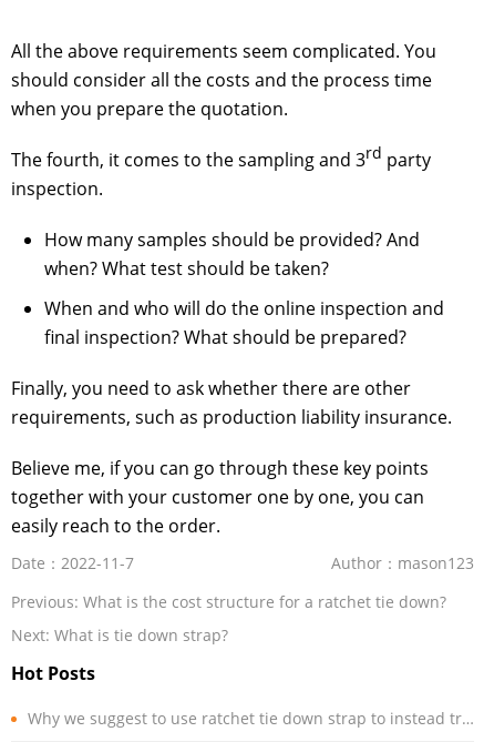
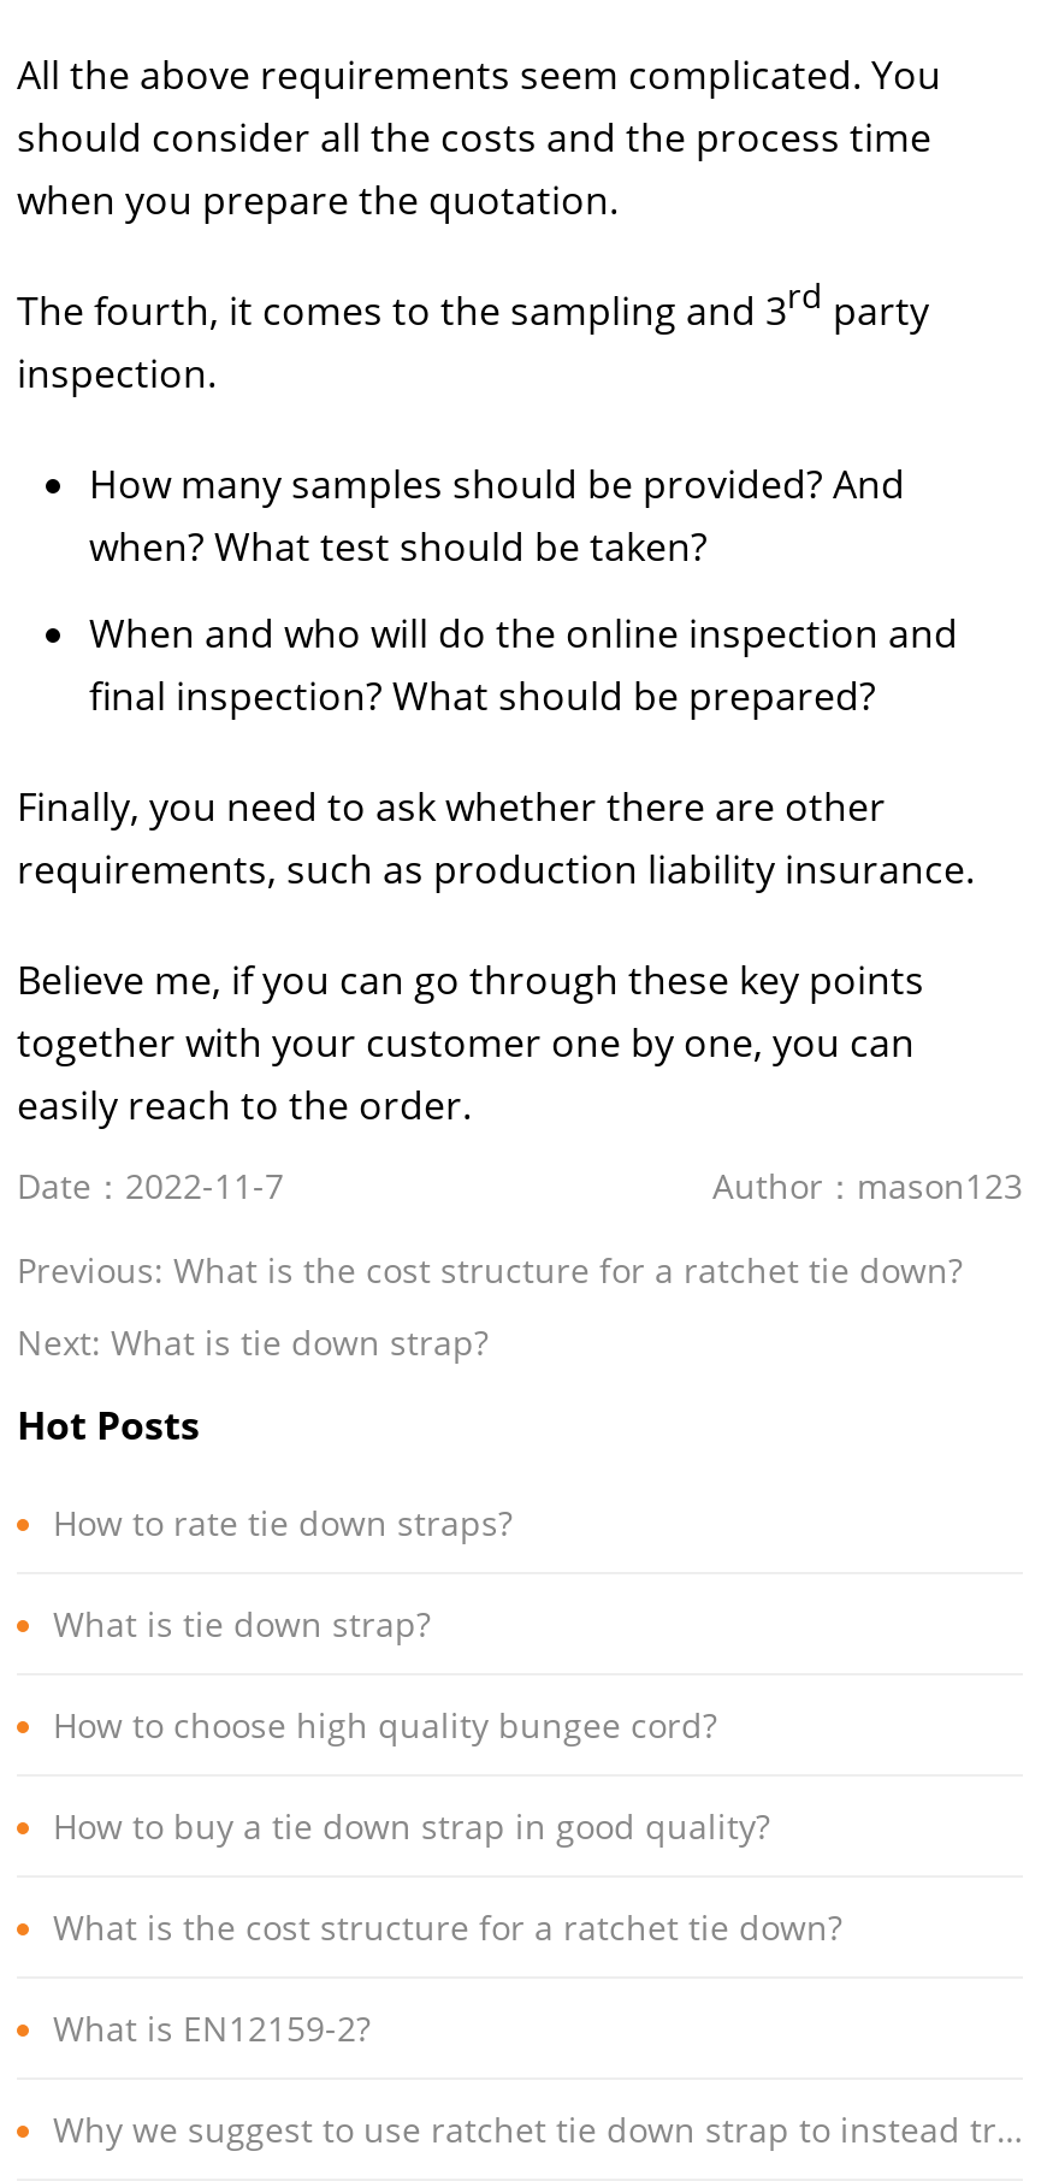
+ How to rate tie down straps?
+ What is tie down strap?
+ How to choose high quality bungee cord?
+ How to buy a tie down strap in good quality?
+ What is the cost structure for a ratchet tie down?
+ What is EN12159-2?
